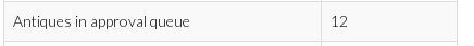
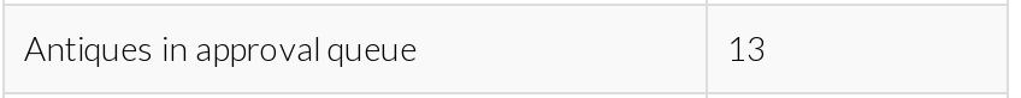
- 12
+ 13
